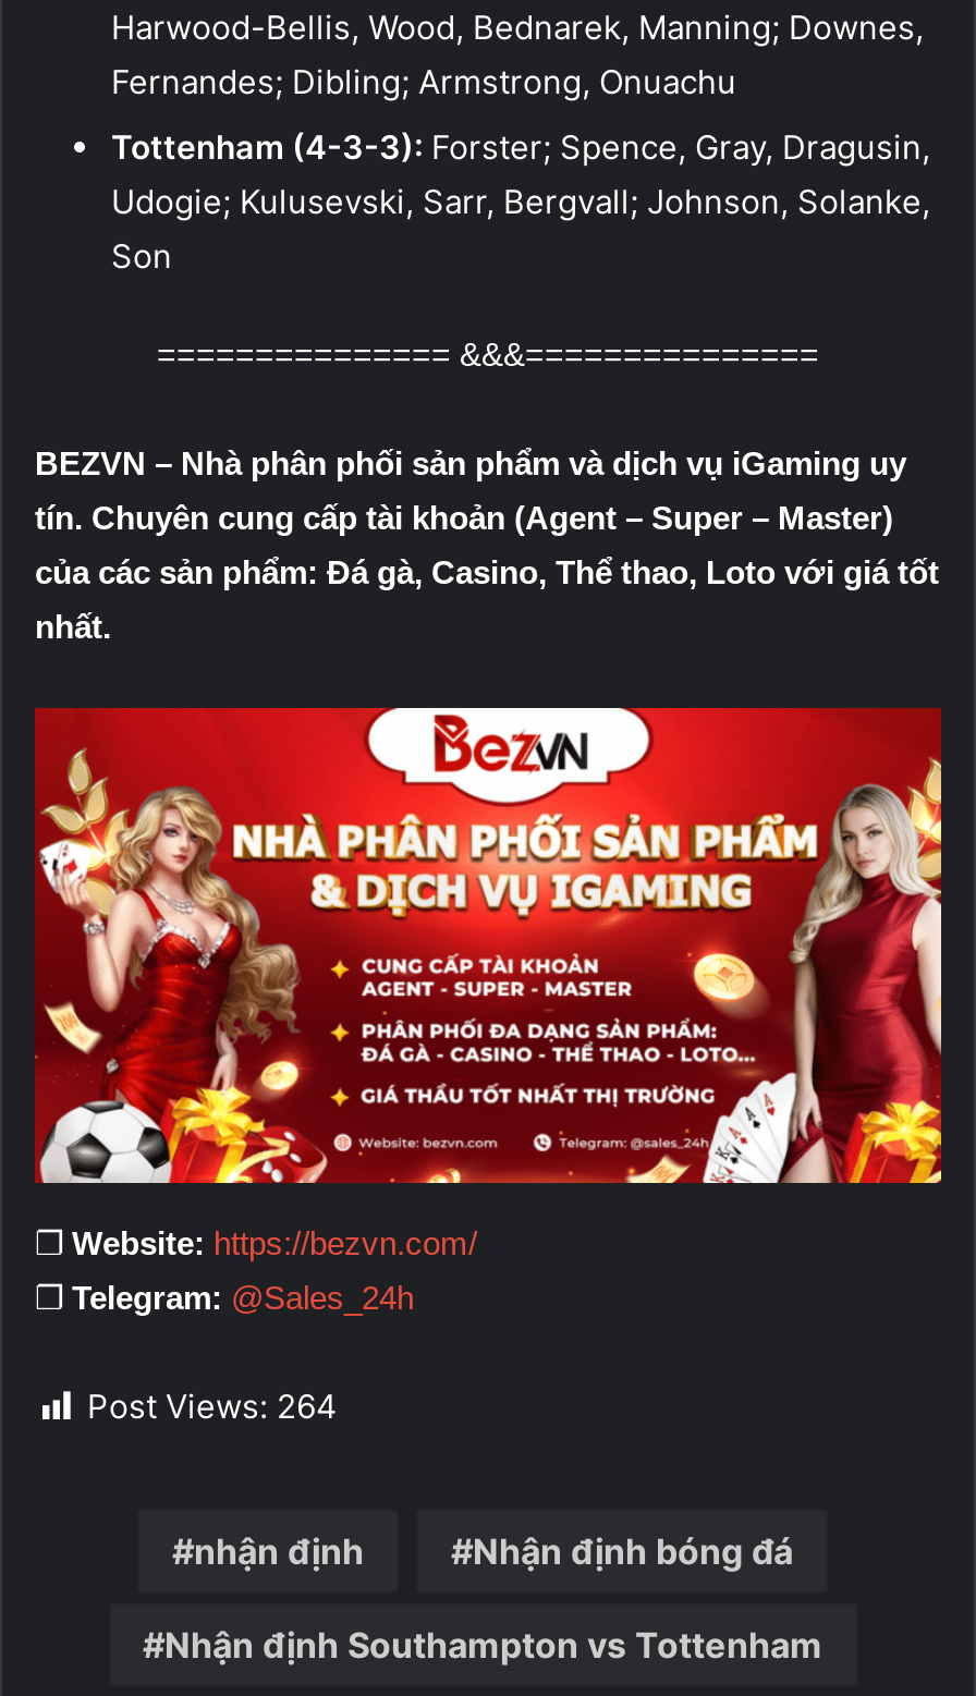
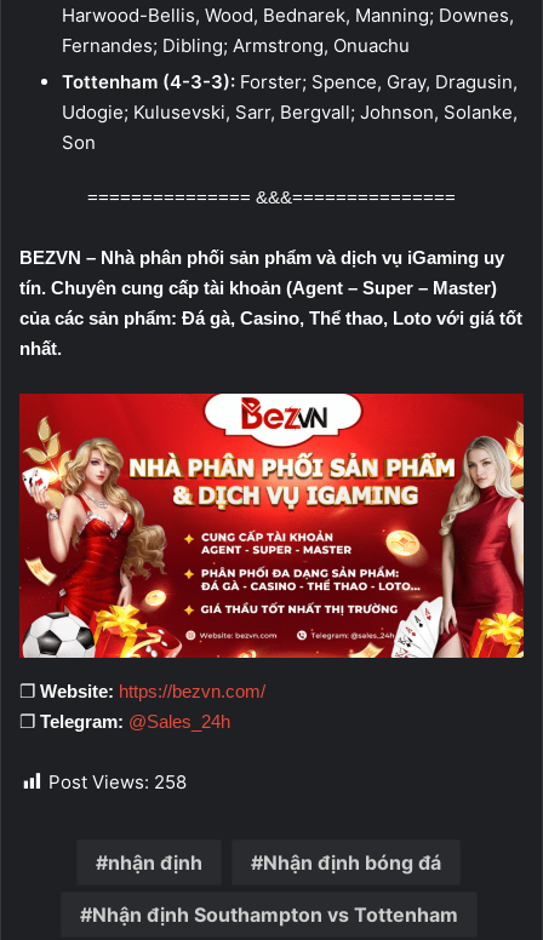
- Post Views: 264
+ Post Views: 258
